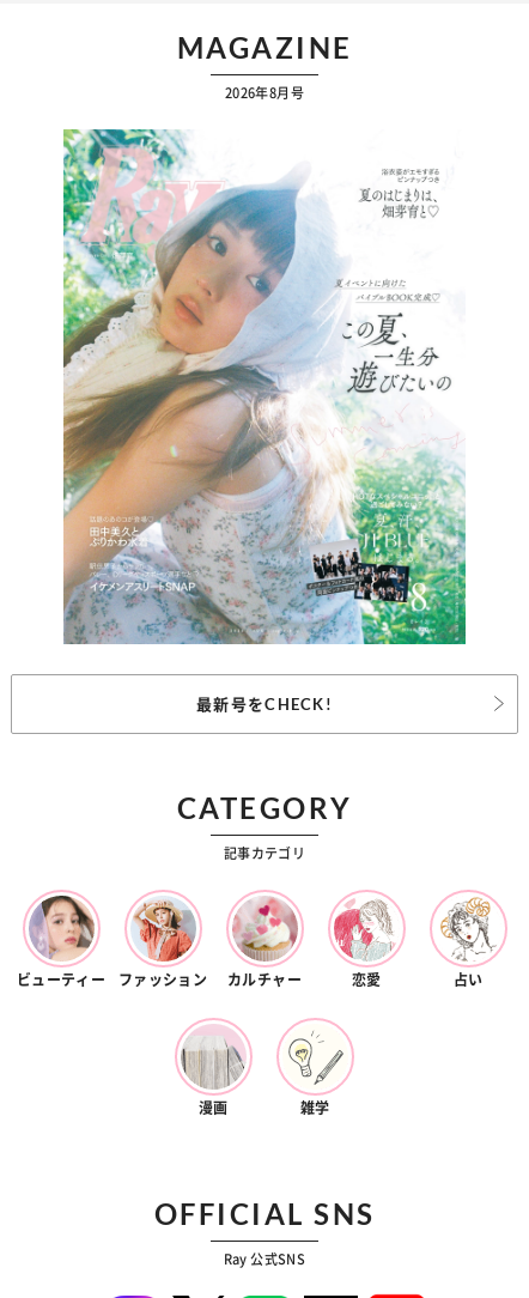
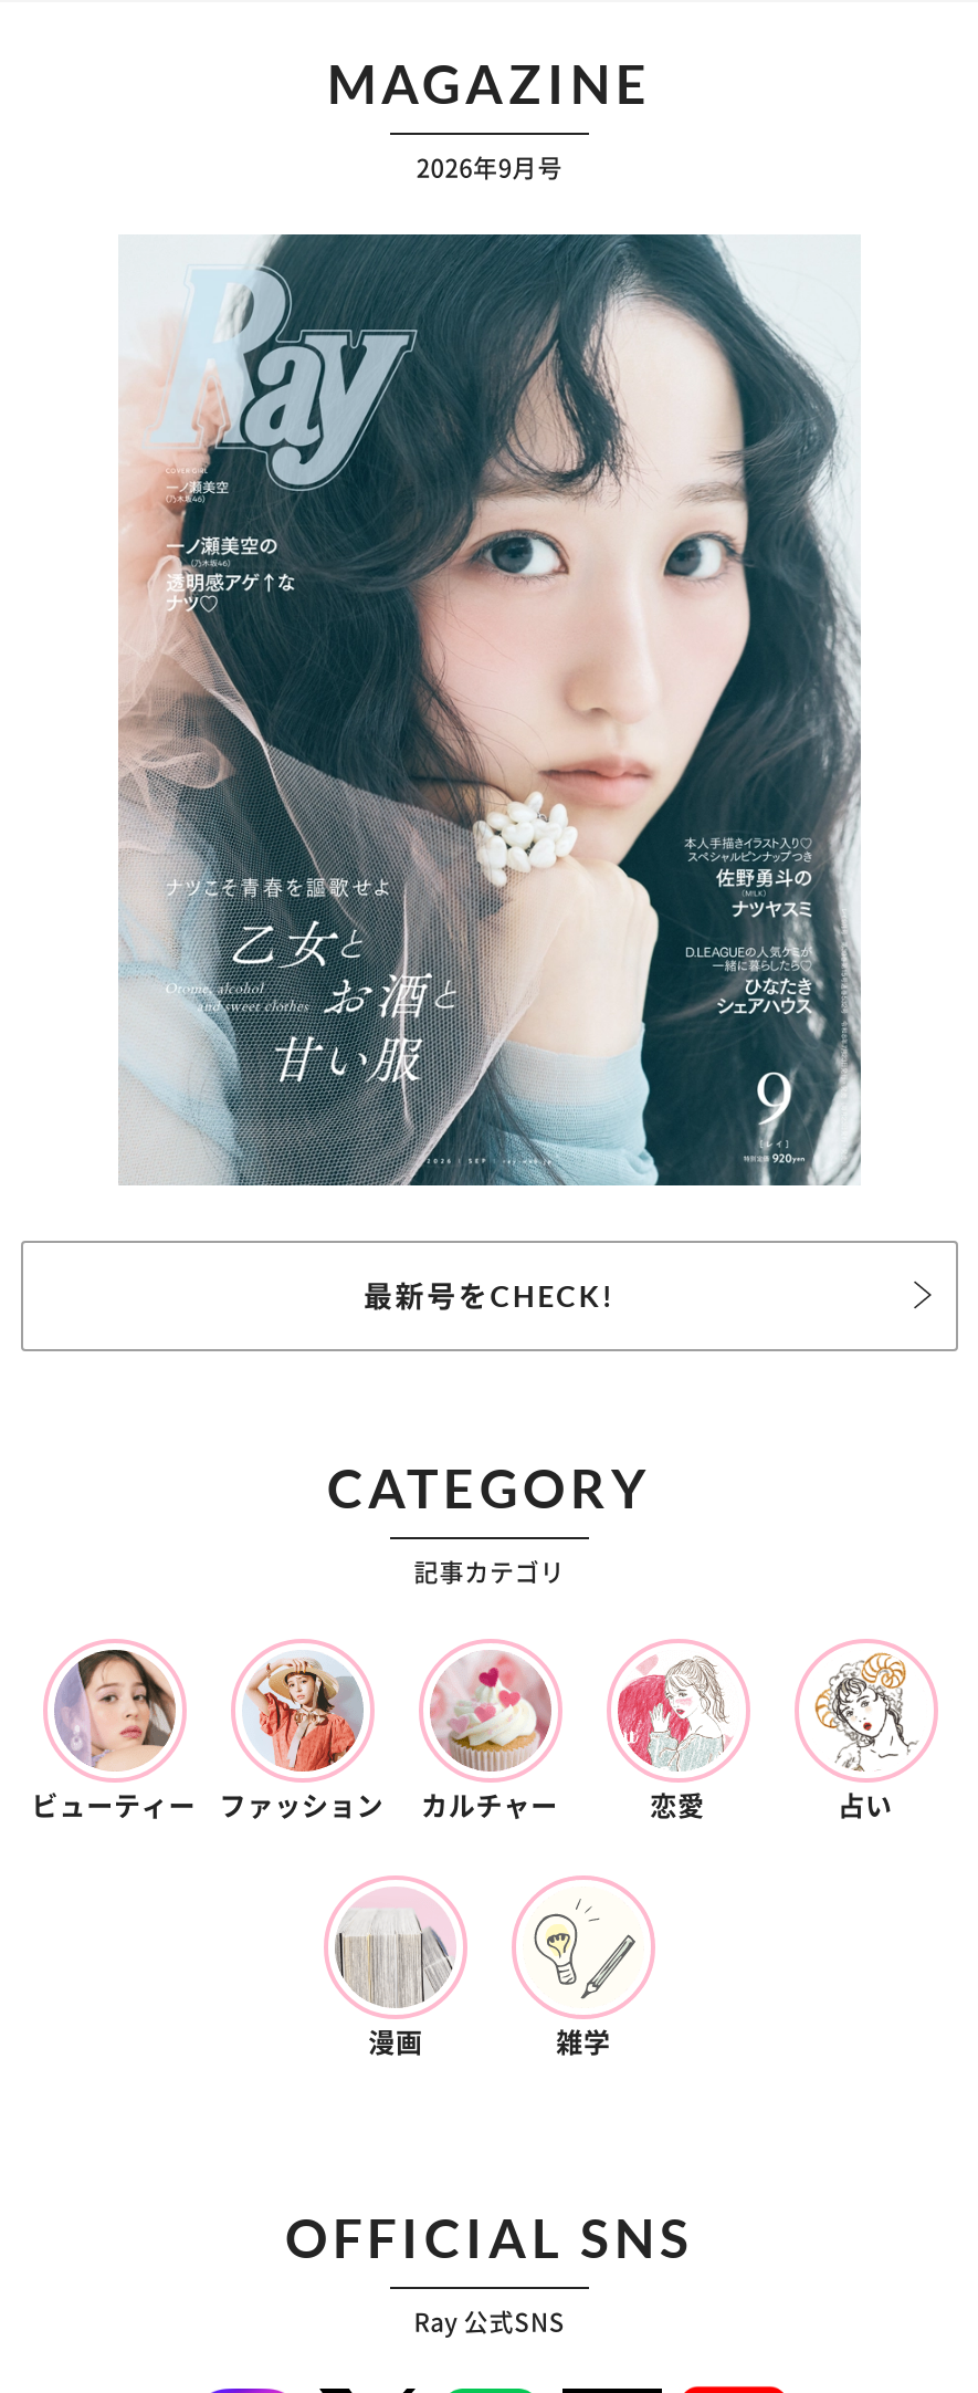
- 2026年8月号
+ 2026年9月号

- [image]
+ [image]
